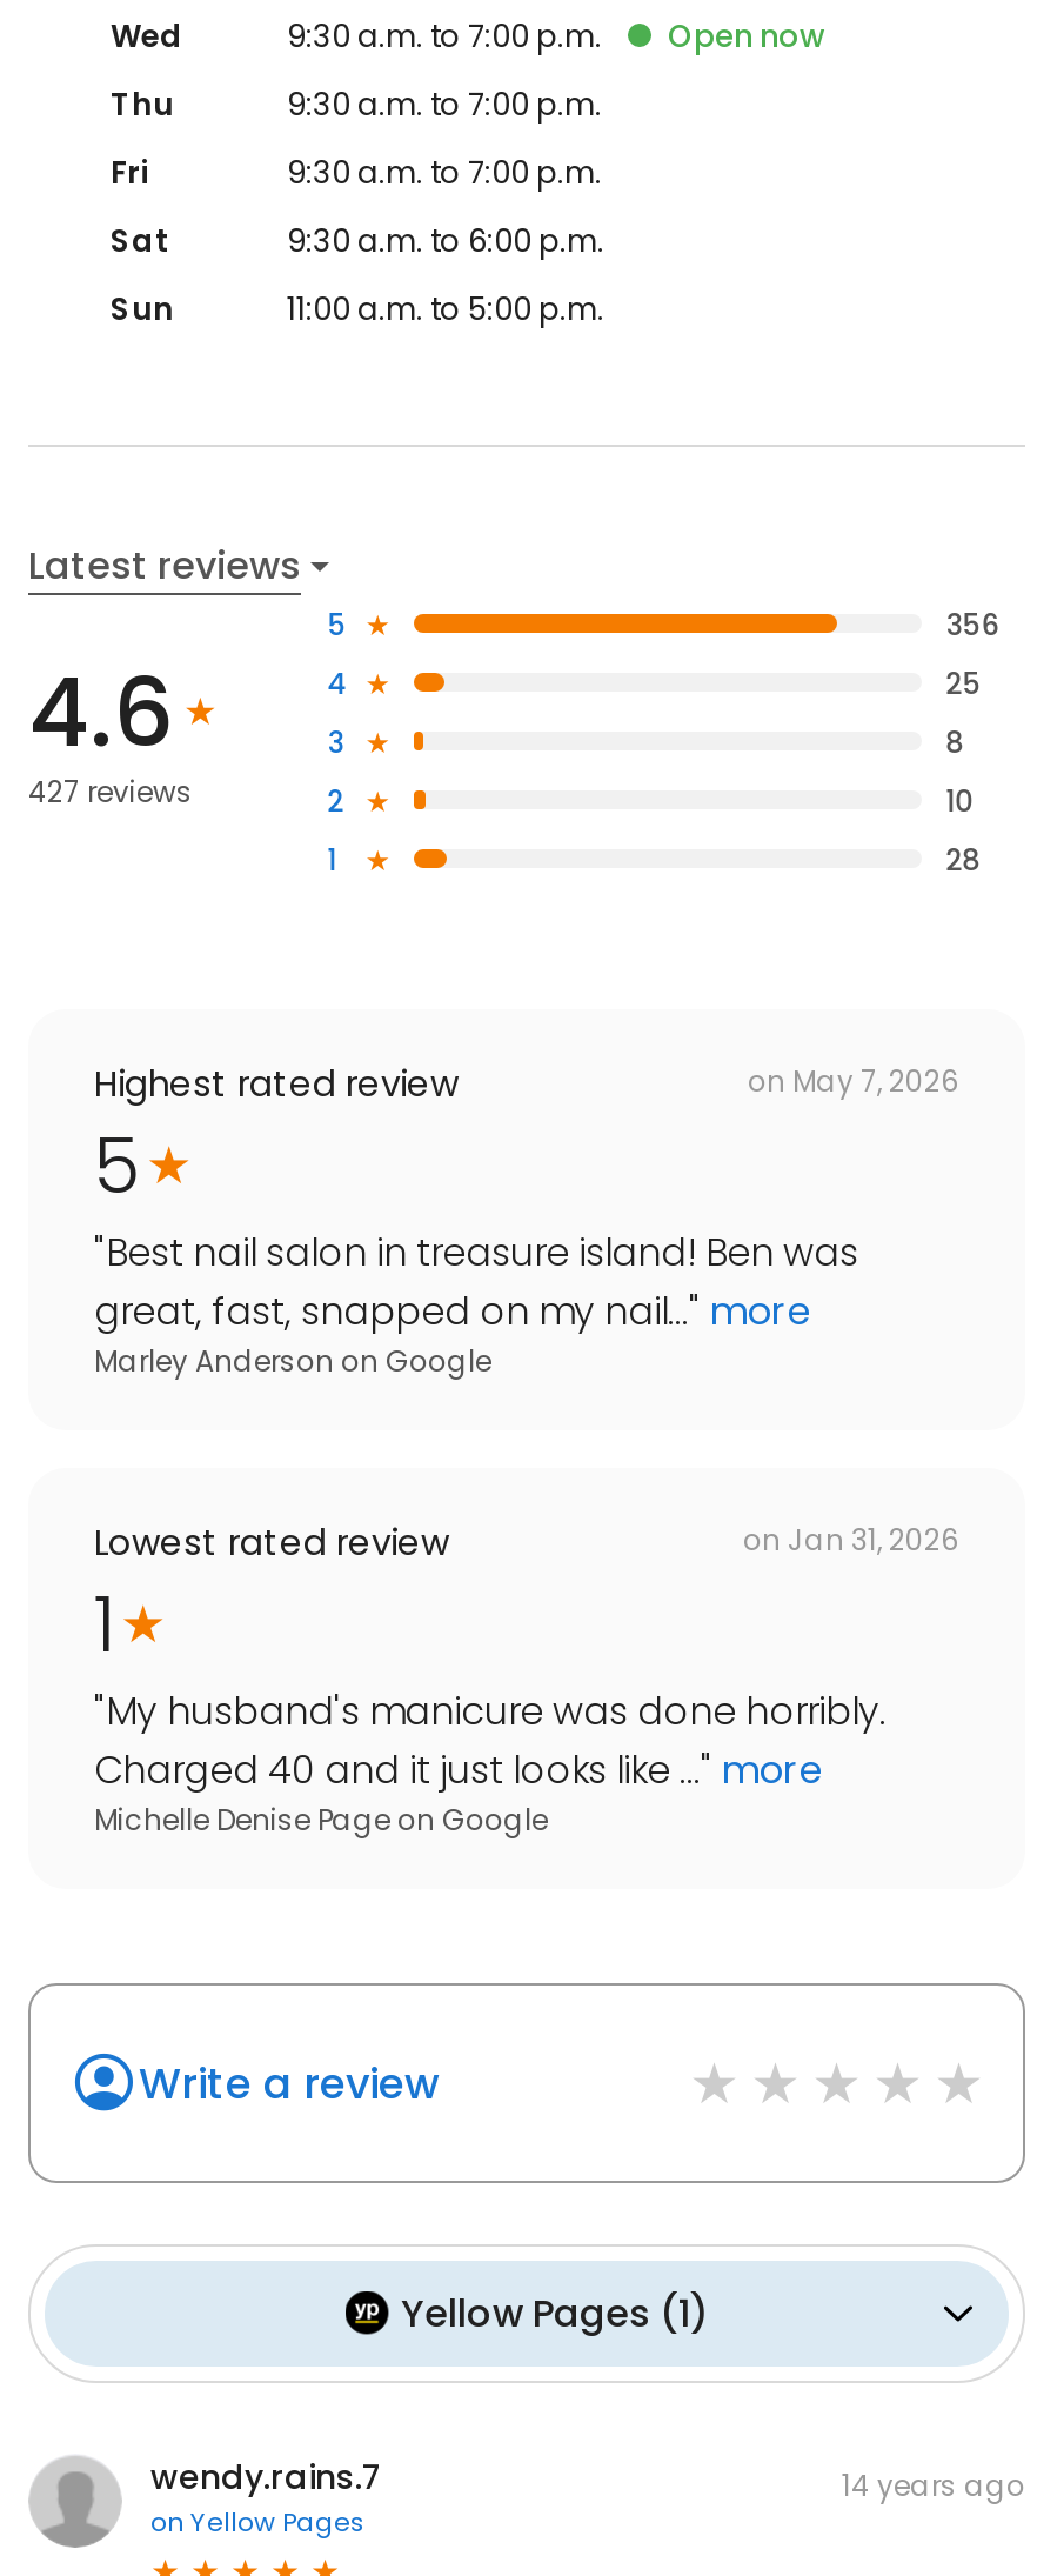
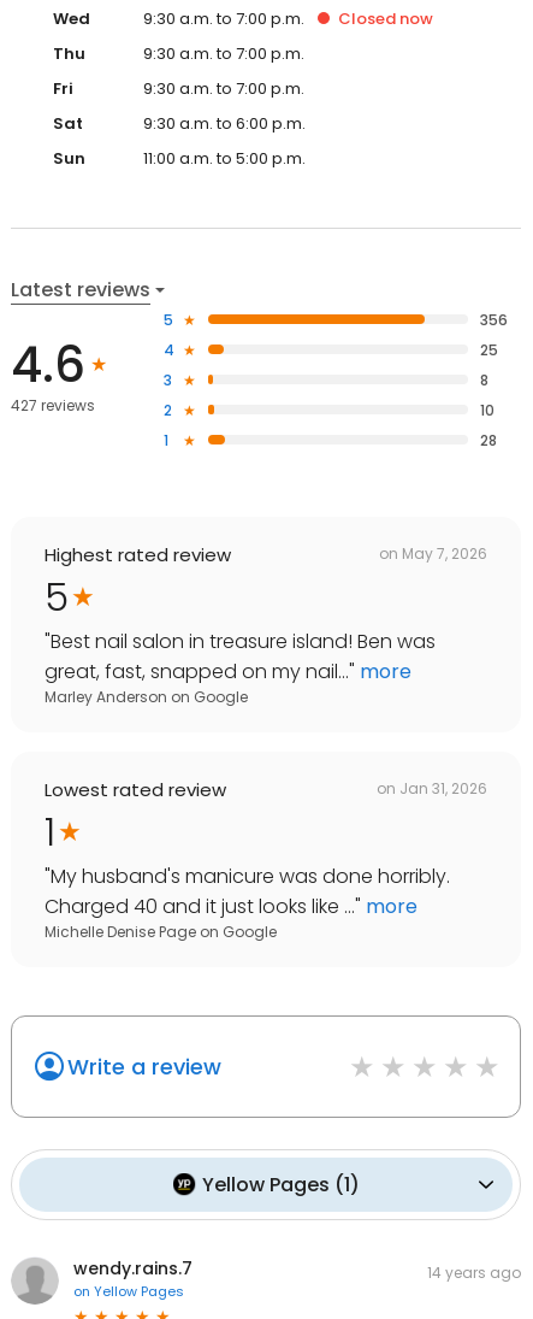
- Open now
+ Closed now
